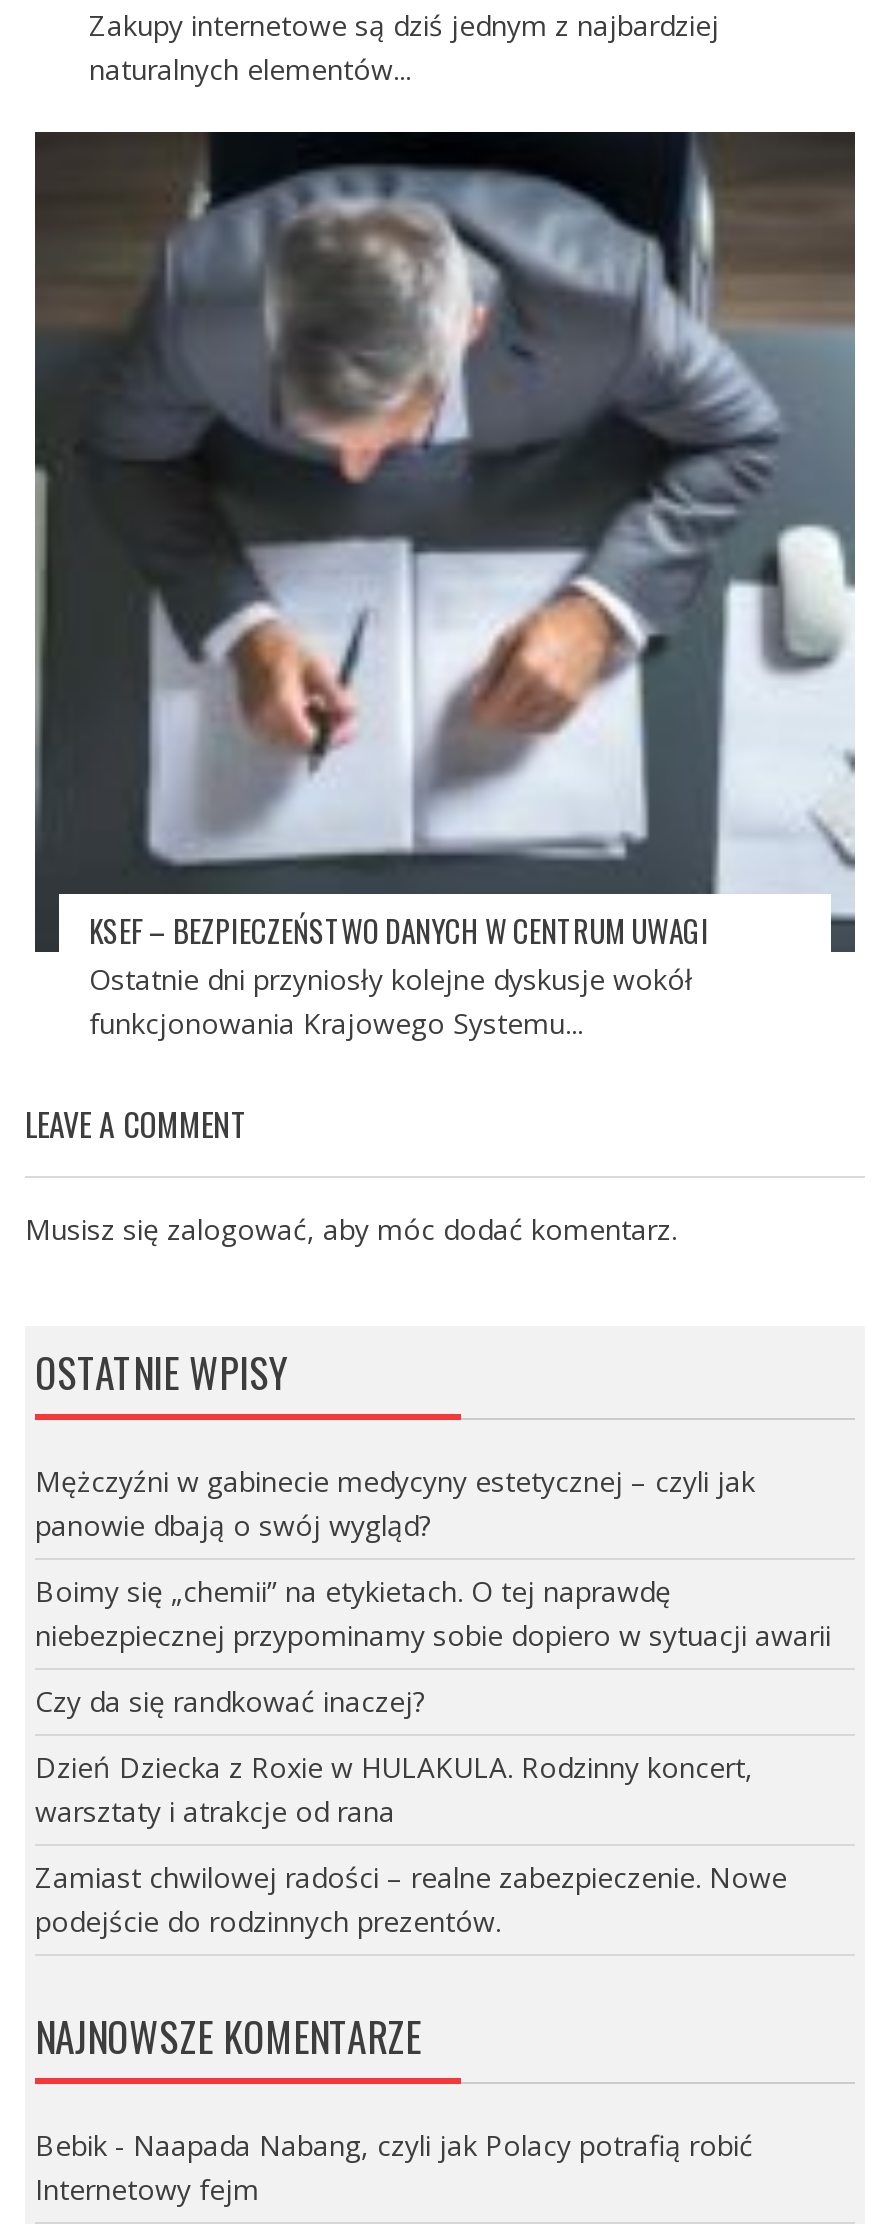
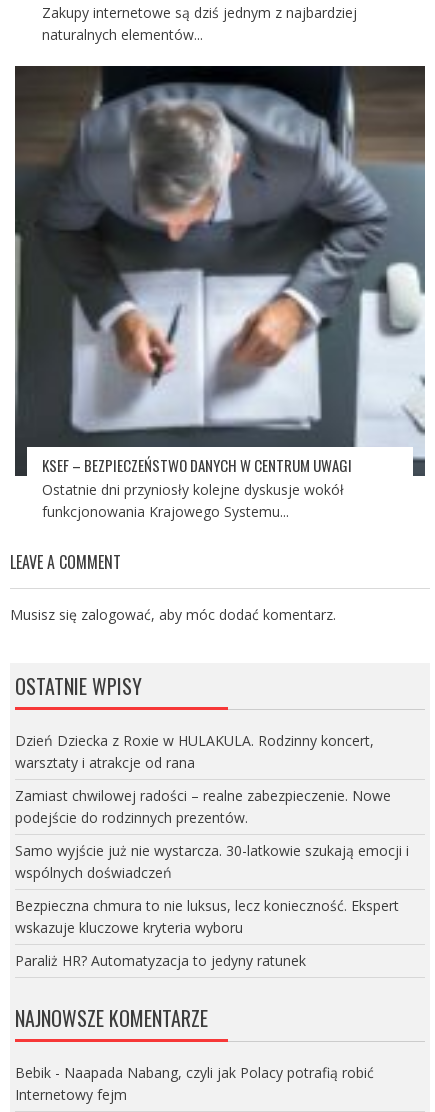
- Mężczyźni w gabinecie medycyny estetycznej – czyli jak
- panowie dbają o swój wygląd?
- Boimy się „chemii” na etykietach. O tej naprawdę
- niebezpiecznej przypominamy sobie dopiero w sytuacji awarii
- Czy da się randkować inaczej?

moved up: Dzień Dziecka z Roxie w HULAKULA. Rodzinny koncert, | warsztaty i atrakcje od rana | Zamiast chwilowej radości – realne zabezpieczenie. Nowe | podejście do rodzinnych prezentów.

+ Samo wyjście już nie wystarcza. 30-latkowie szukają emocji i
+ wspólnych doświadczeń
+ Bezpieczna chmura to nie luksus, lecz konieczność. Ekspert
+ wskazuje kluczowe kryteria wyboru
+ Paraliż HR? Automatyzacja to jedyny ratunek
